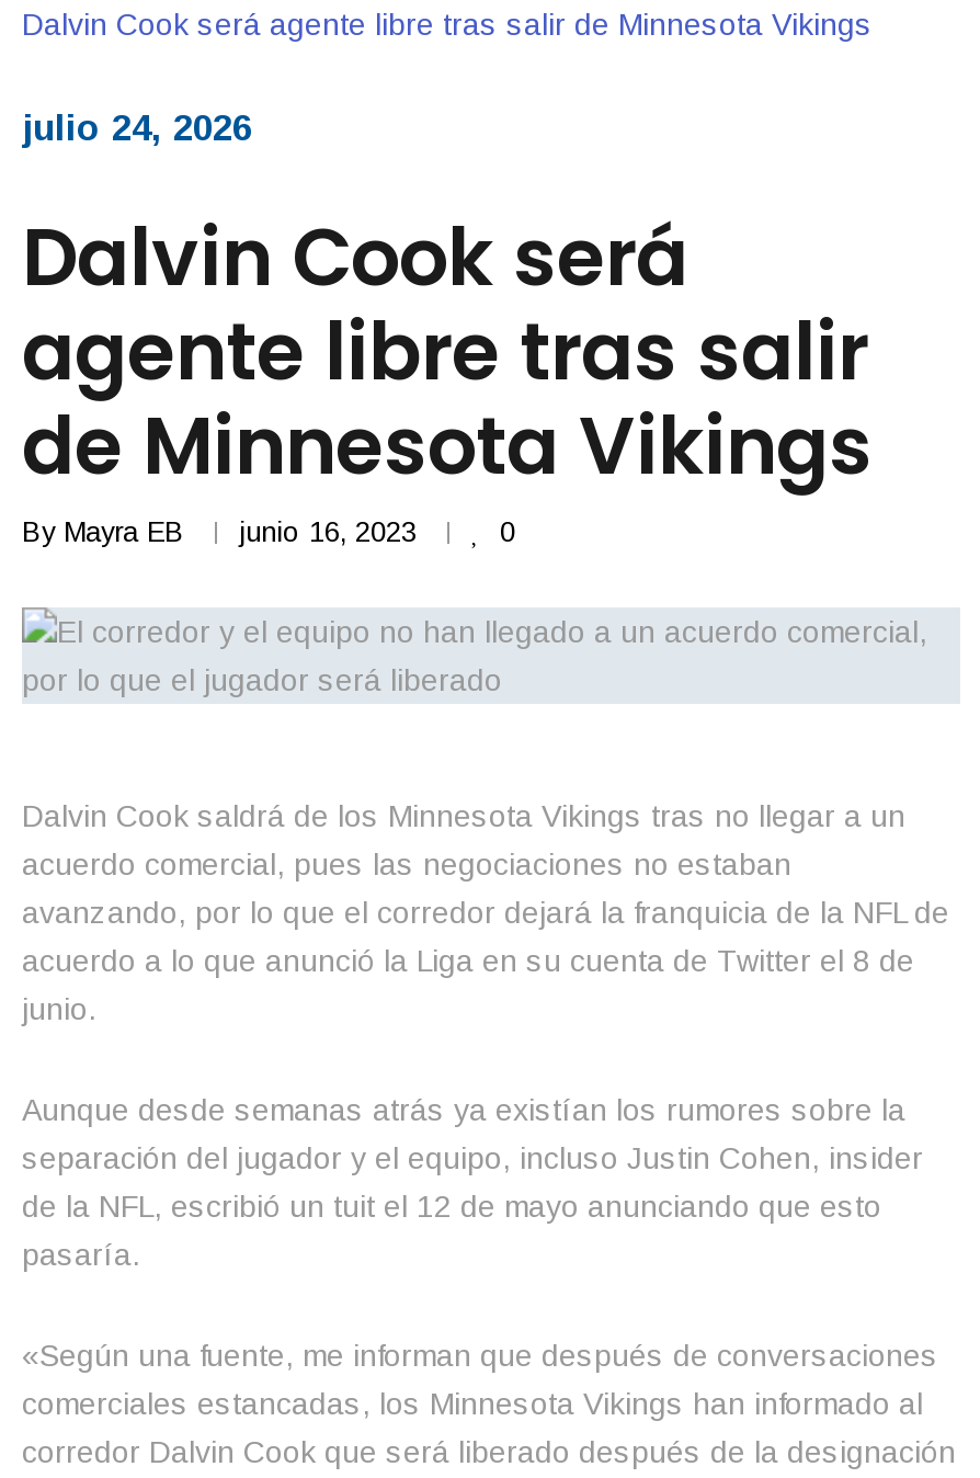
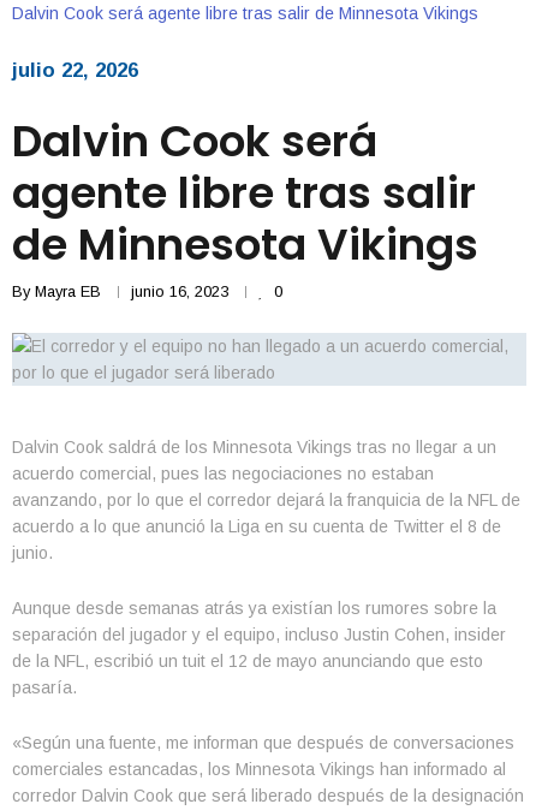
- julio 24, 2026
+ julio 22, 2026
